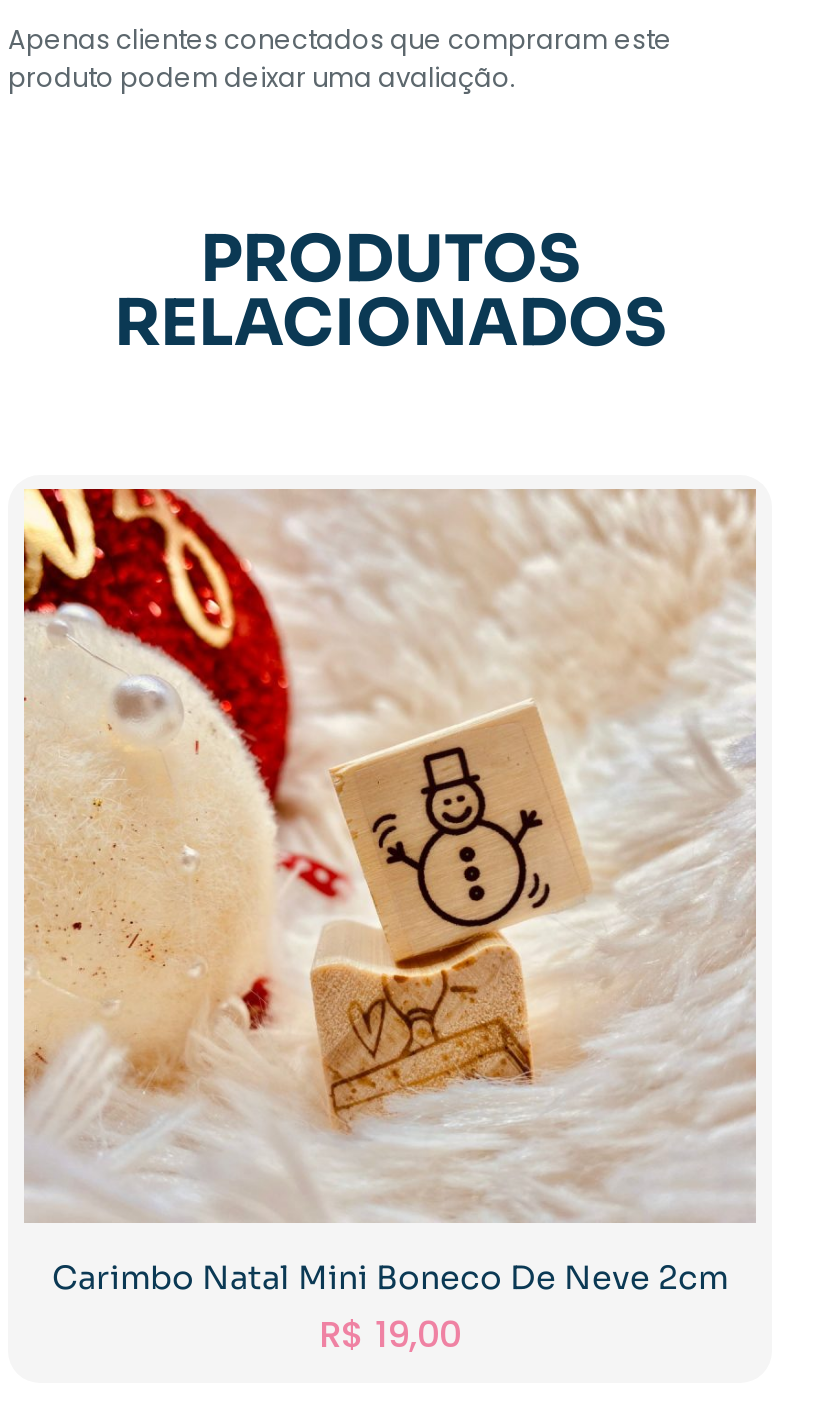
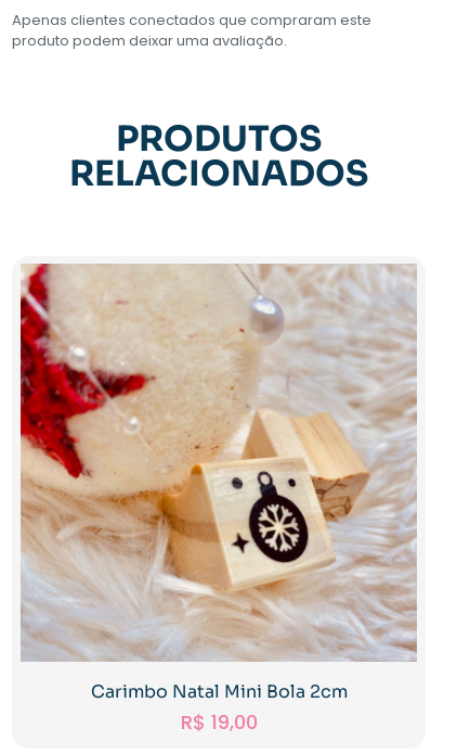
- [image]
- Carimbo Natal Mini Boneco De Neve 2cm
+ [image]
+ Carimbo Natal Mini Bola 2cm
